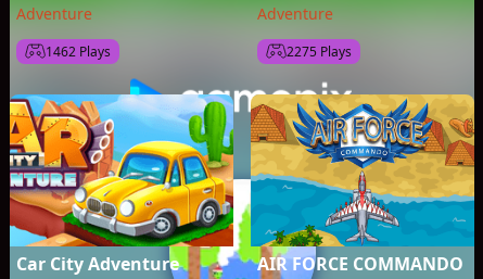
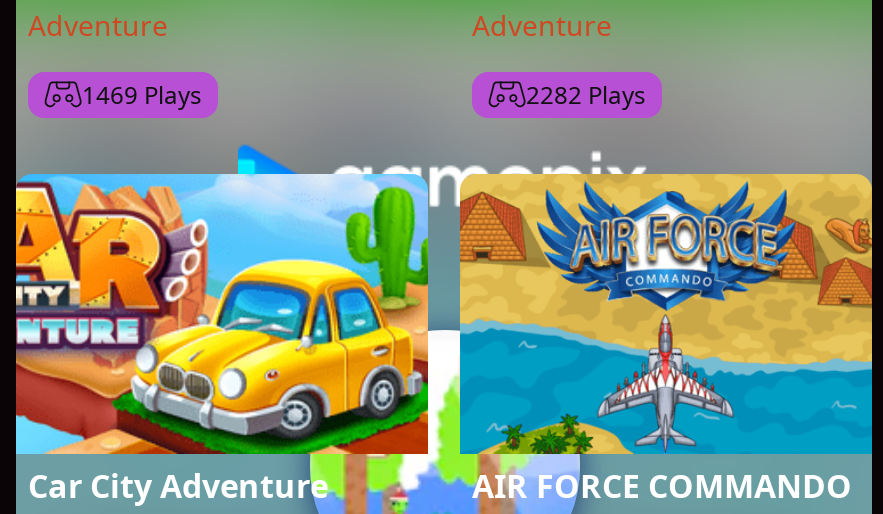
- 1462 Plays
+ 1469 Plays

- 2275 Plays
+ 2282 Plays
